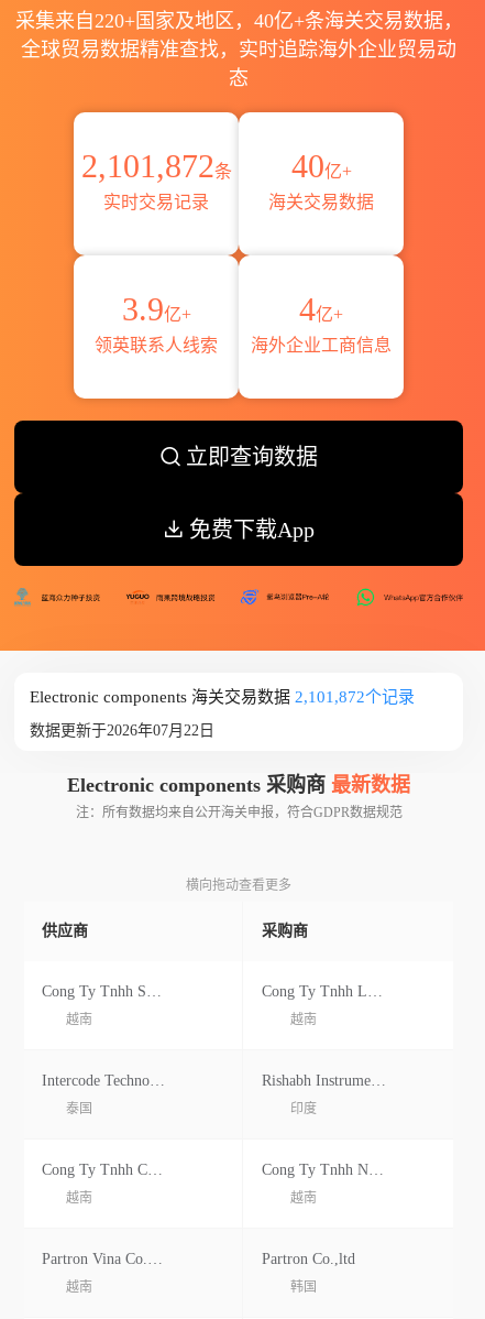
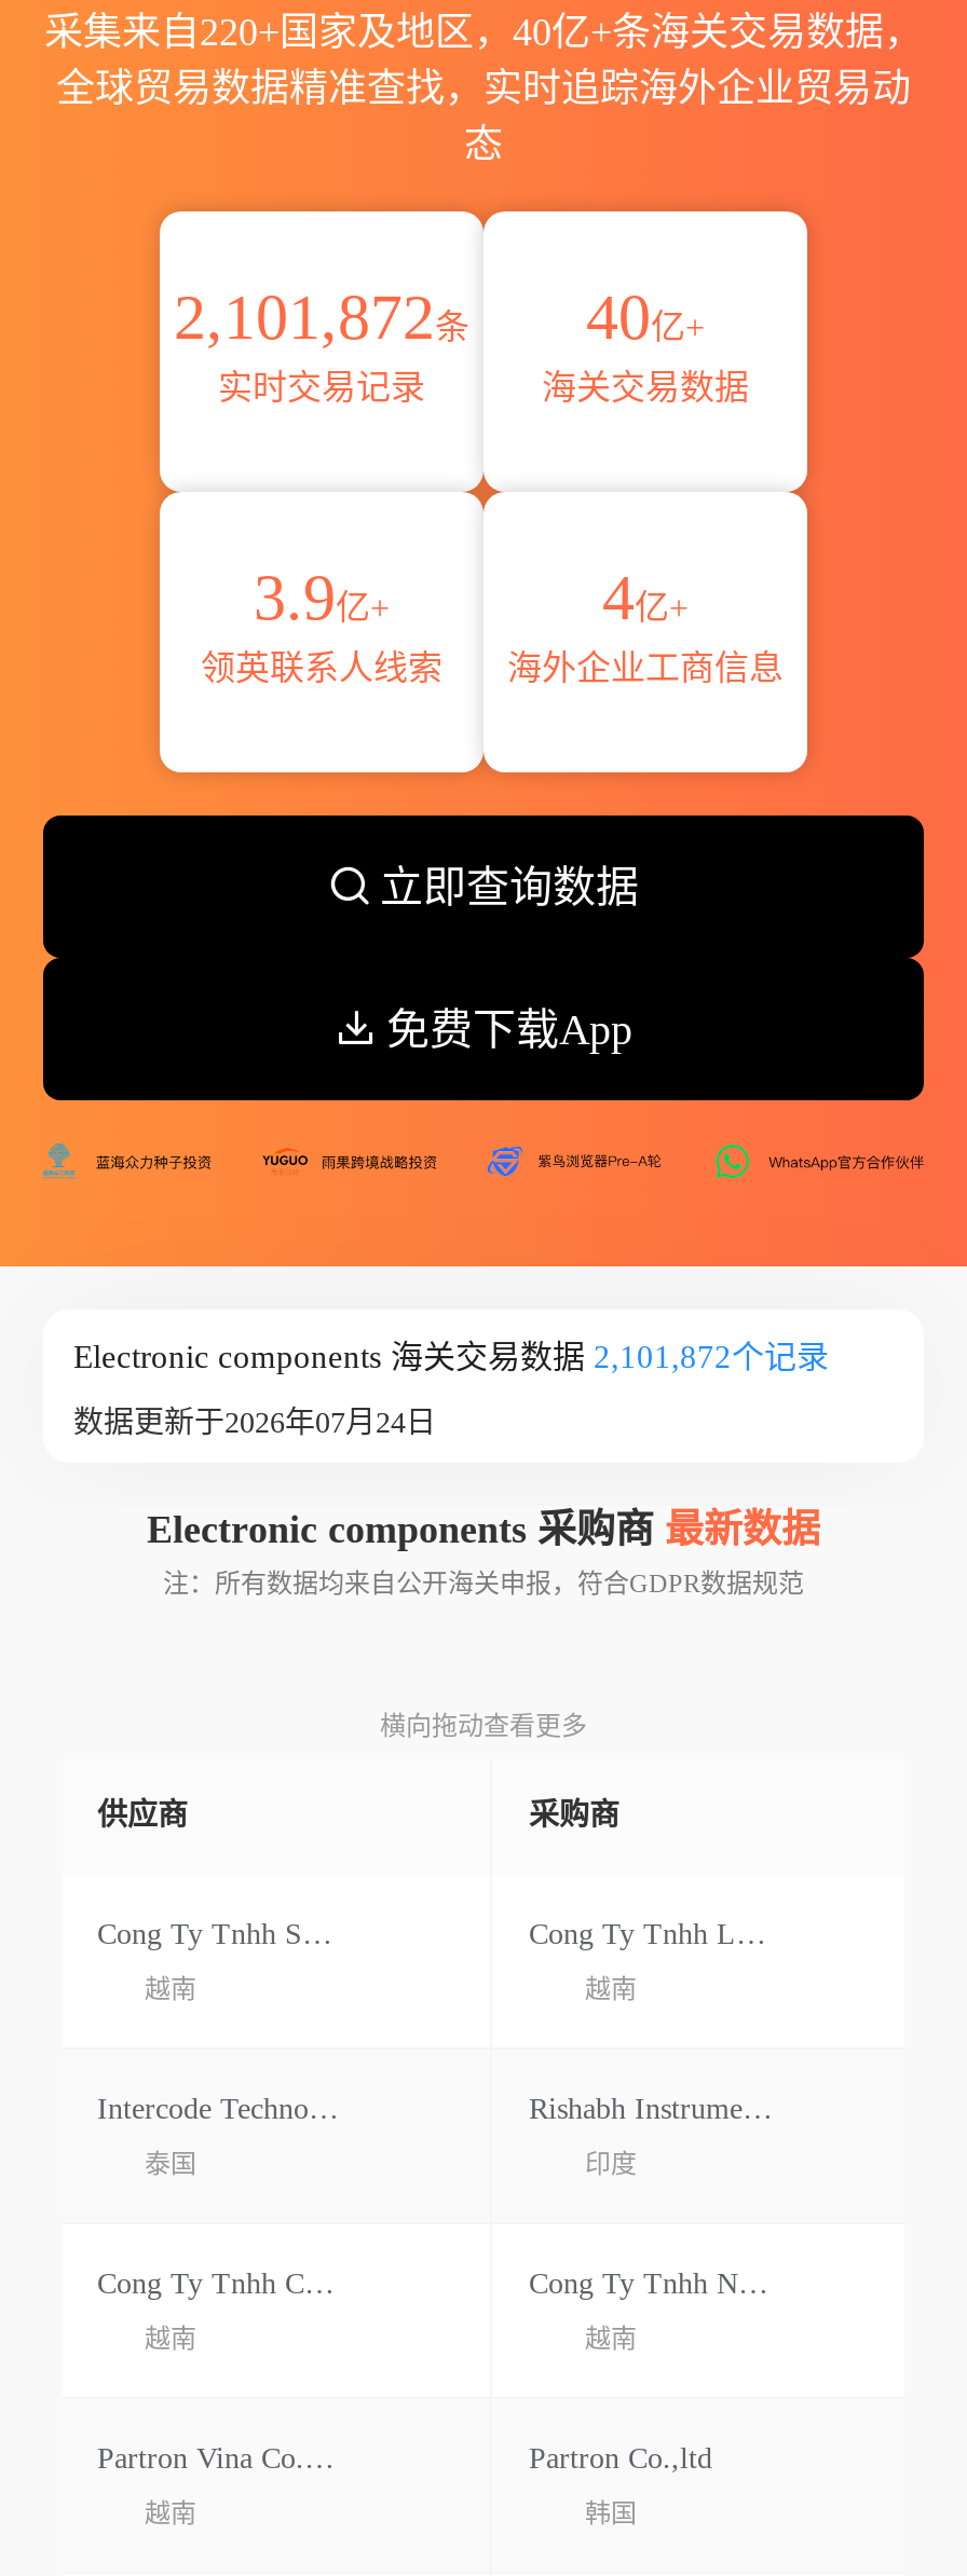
- 数据更新于2026年07月22日
+ 数据更新于2026年07月24日
